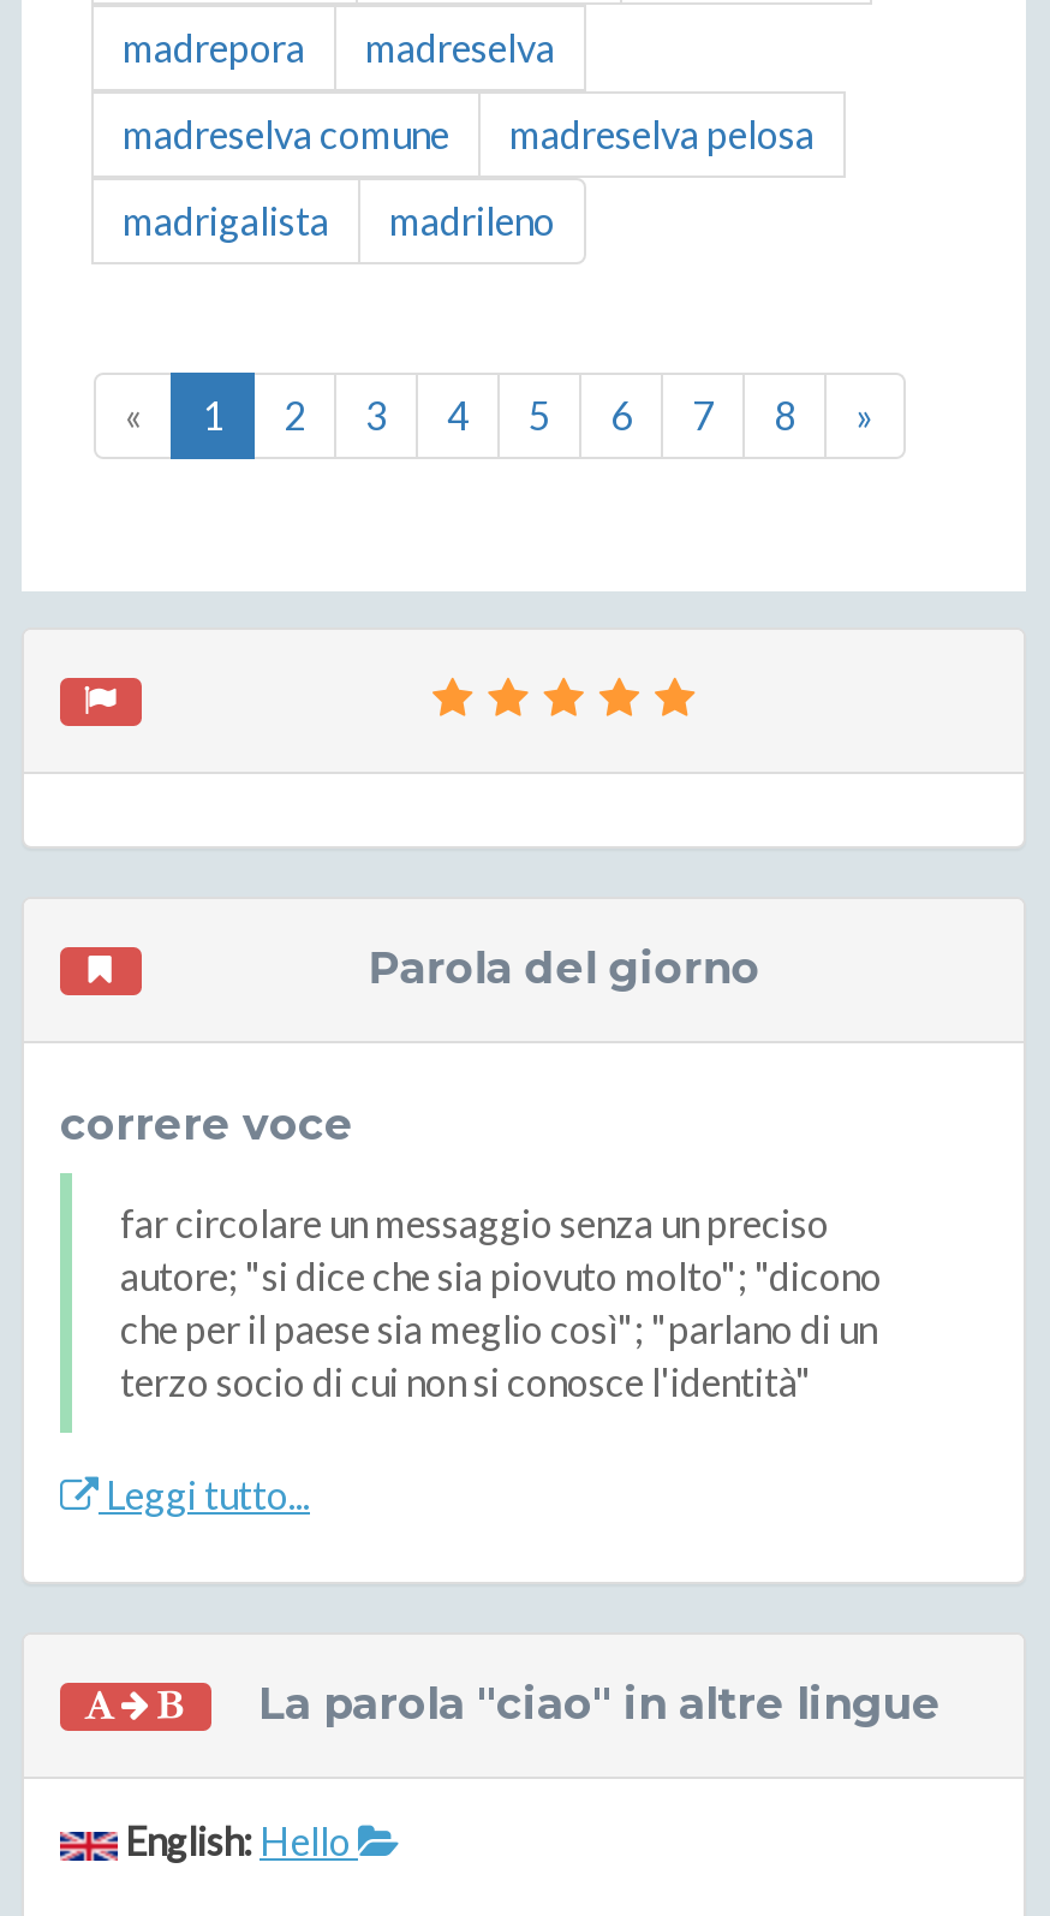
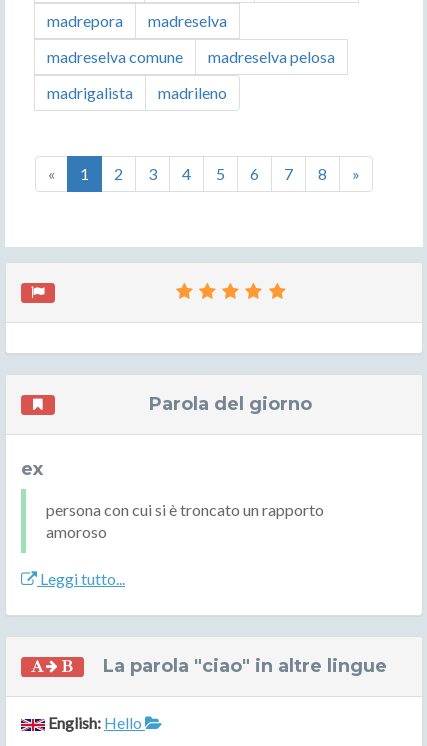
- correre voce
+ ex

- far circolare un messaggio senza un preciso
- autore; "si dice che sia piovuto molto"; "dicono
- che per il paese sia meglio così"; "parlano di un
- terzo socio di cui non si conosce l'identità"
+ persona con cui si è troncato un rapporto
+ amoroso
